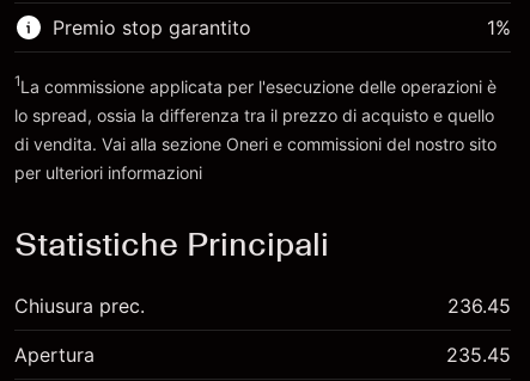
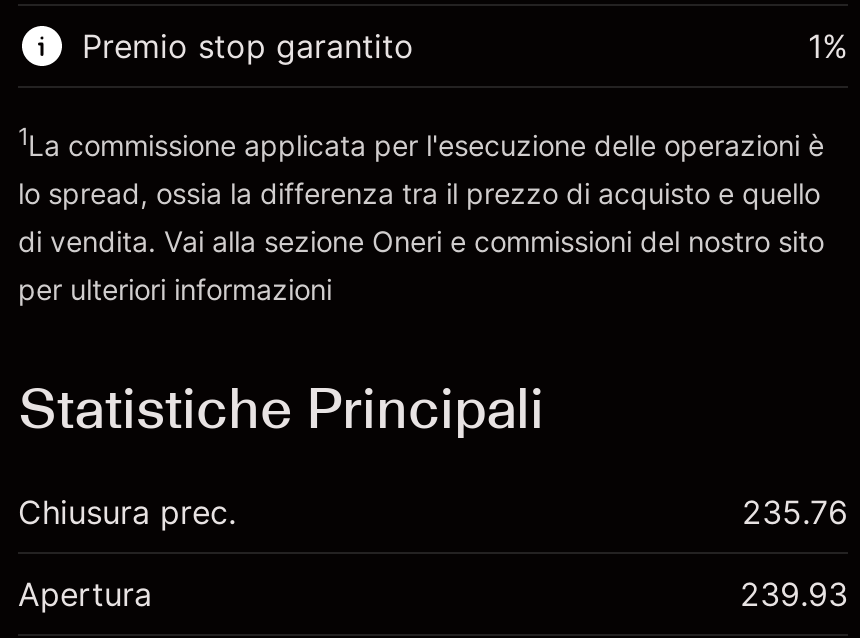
- 236.45
+ 235.76

- 235.45
+ 239.93
